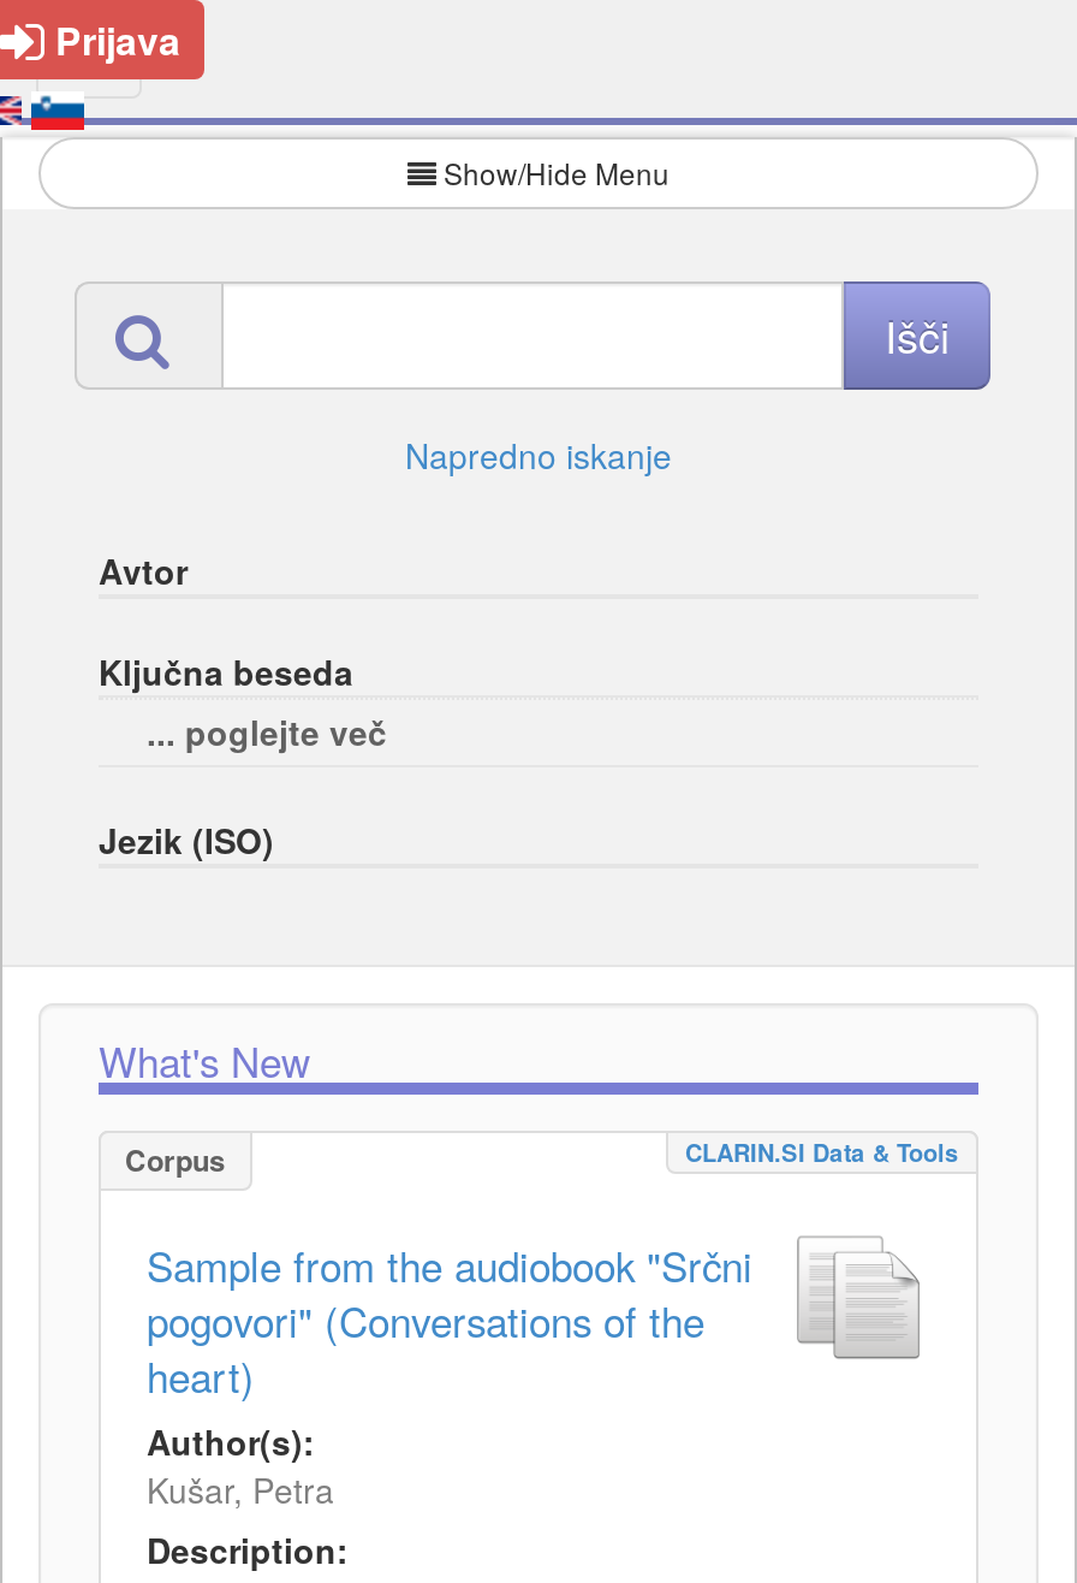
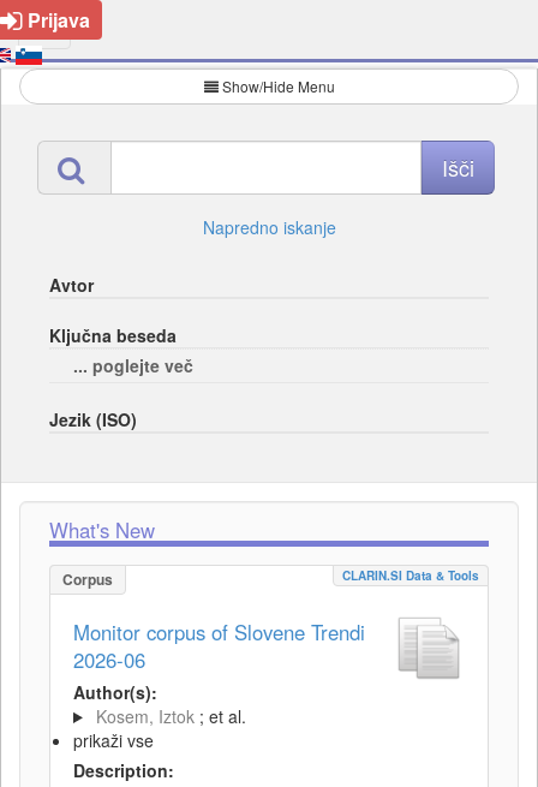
- Sample from the audiobook "Srčni
- pogovori" (Conversations of the
- heart)
+ Monitor corpus of Slovene Trendi
+ 2026-06

moved up: Author(s):

- Kušar, Petra
+ Kosem, Iztok ; et al.
+ prikaži vse
